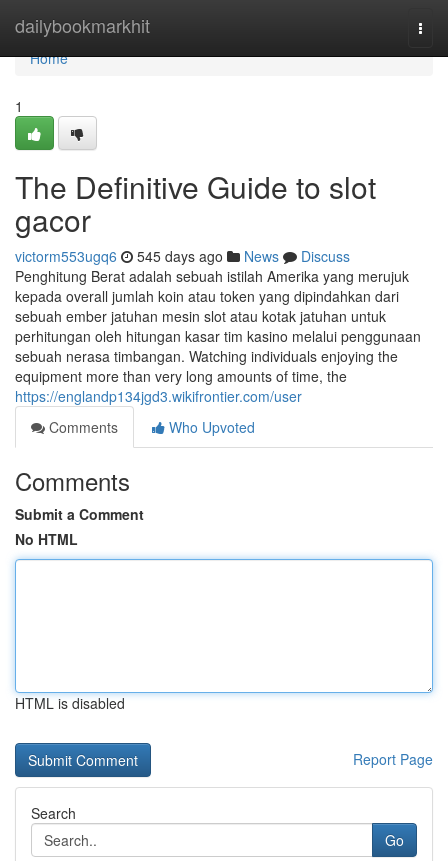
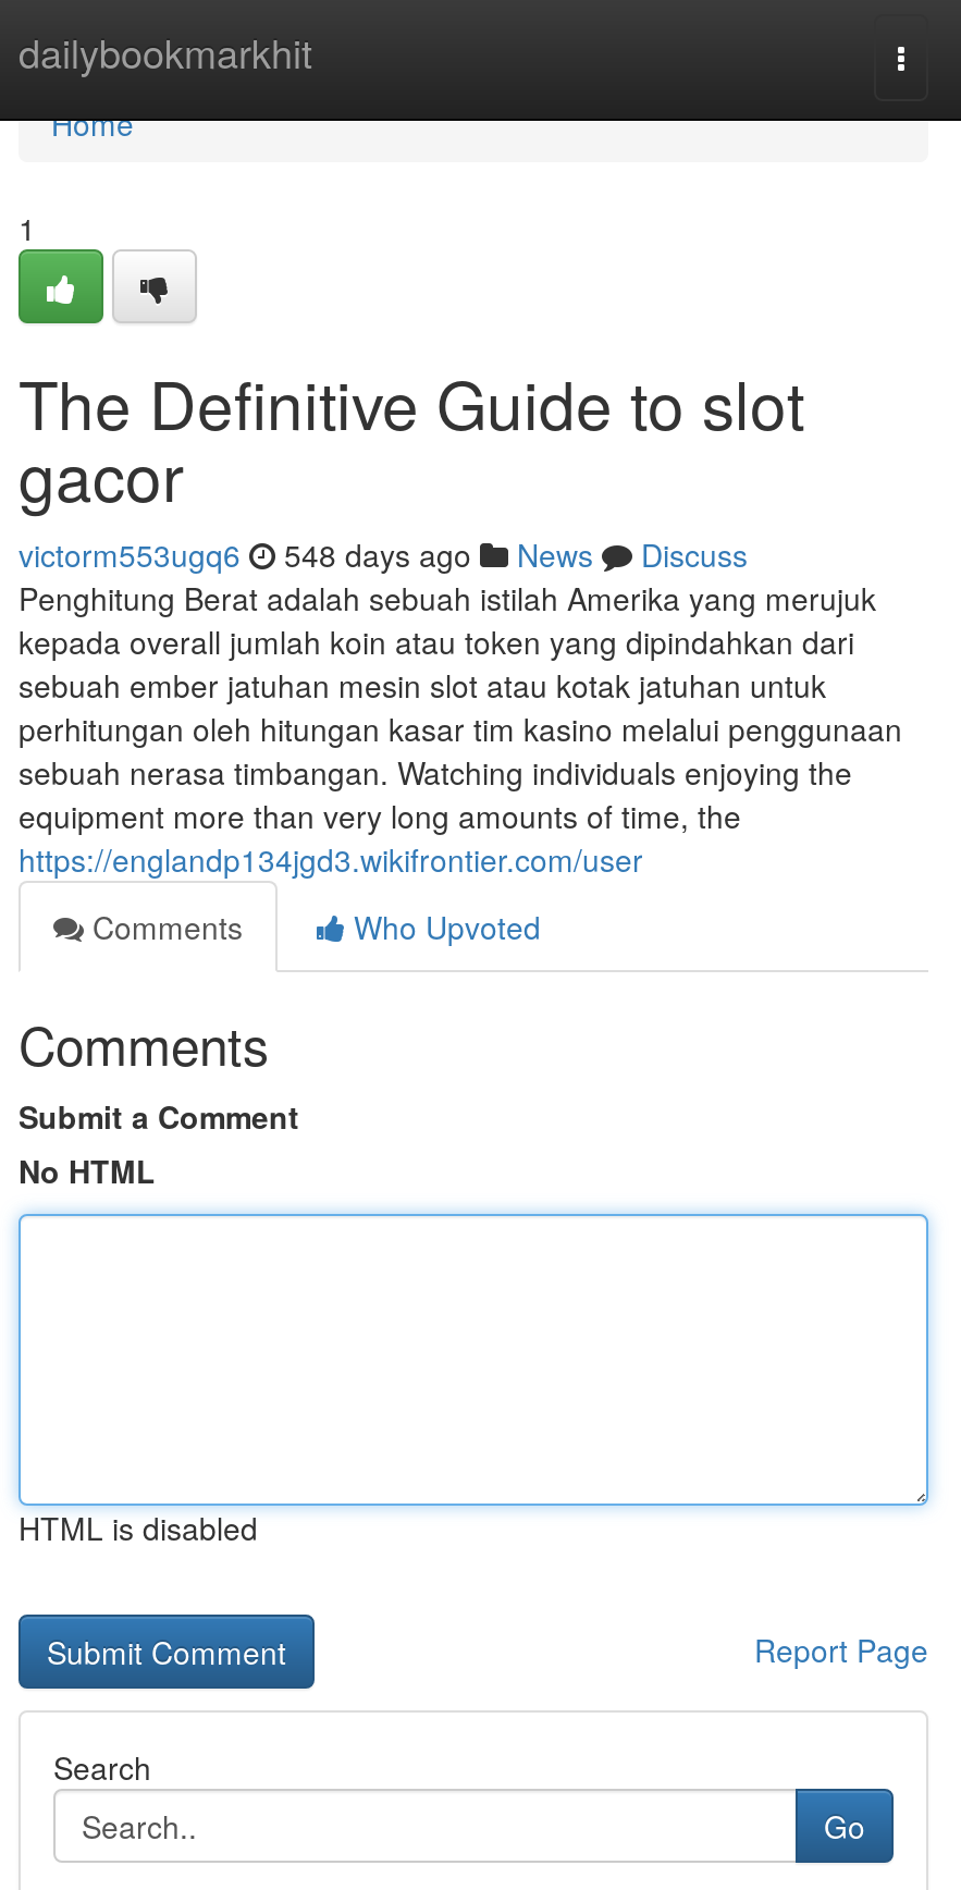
- victorm553ugq6 545 days ago News Discuss
+ victorm553ugq6 548 days ago News Discuss
